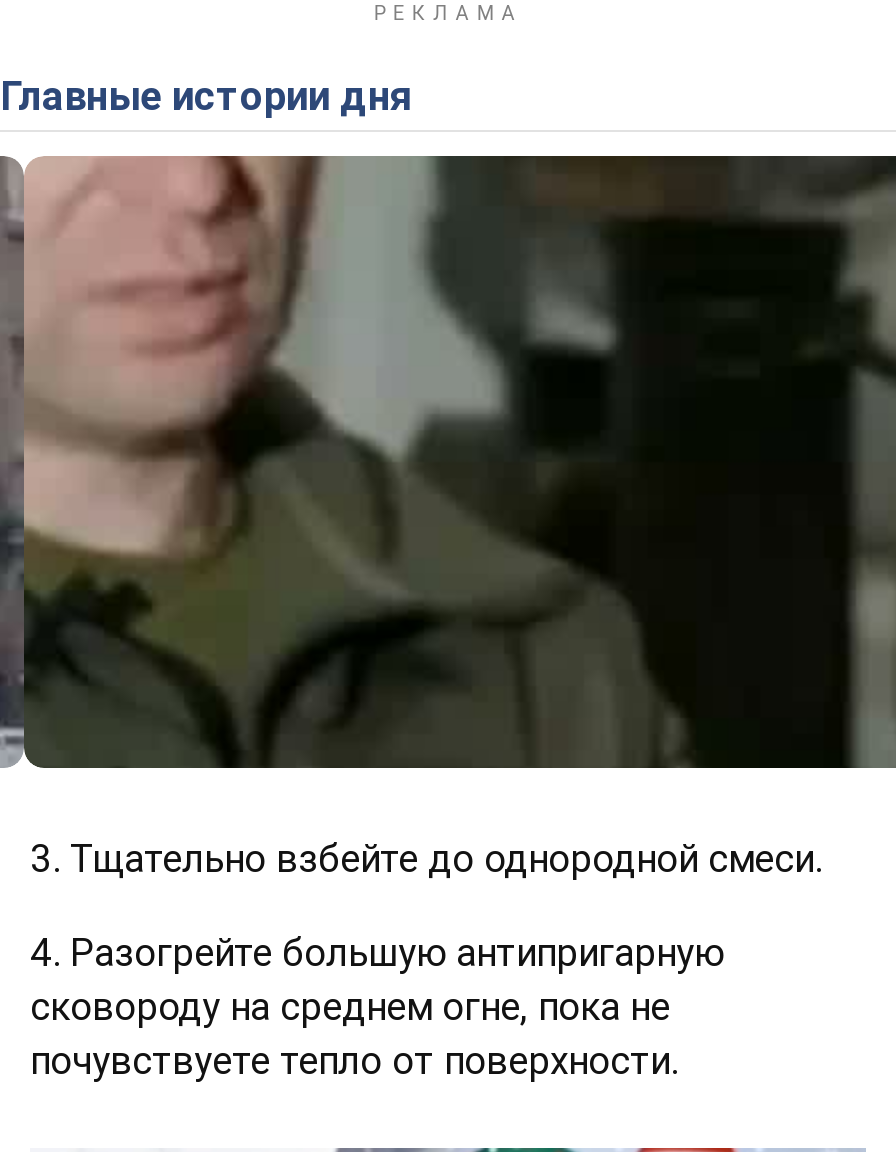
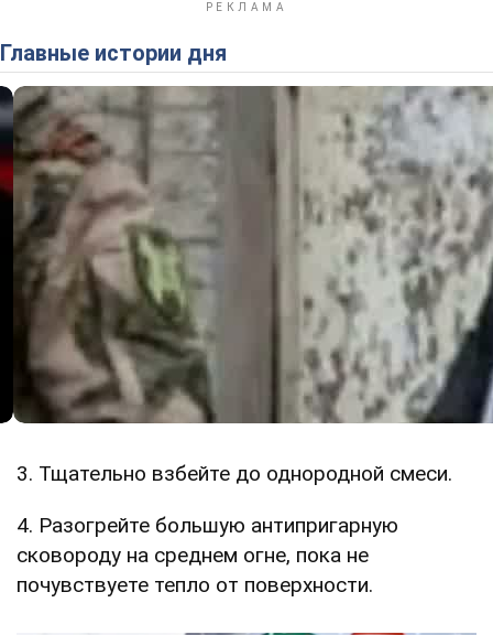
- [image]
+ [image]
